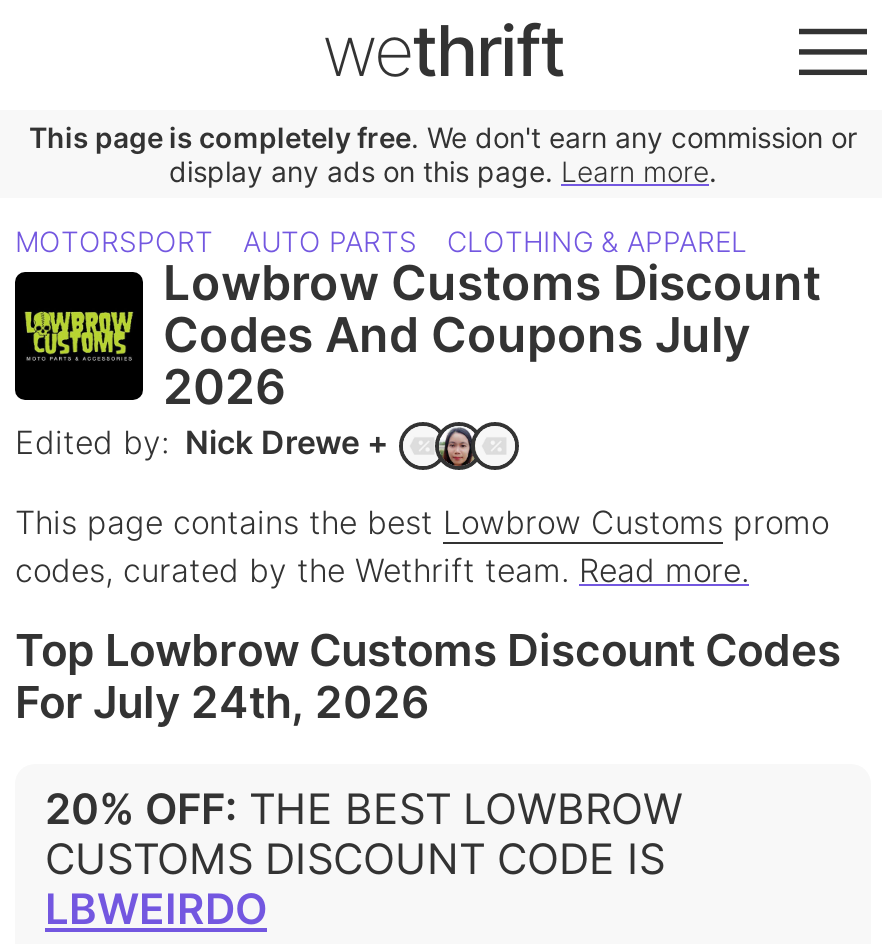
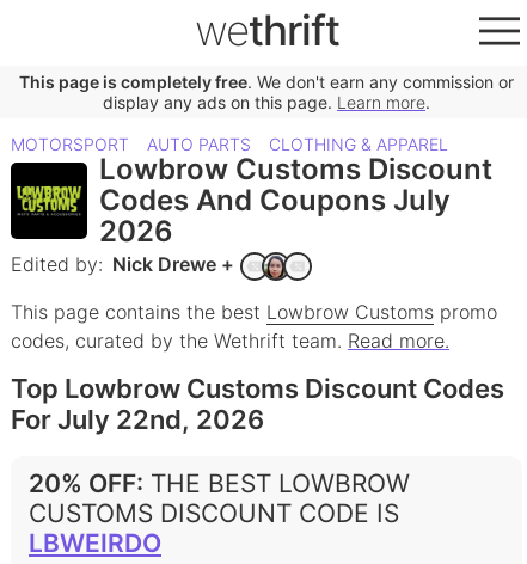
- For July 24th, 2026
+ For July 22nd, 2026
